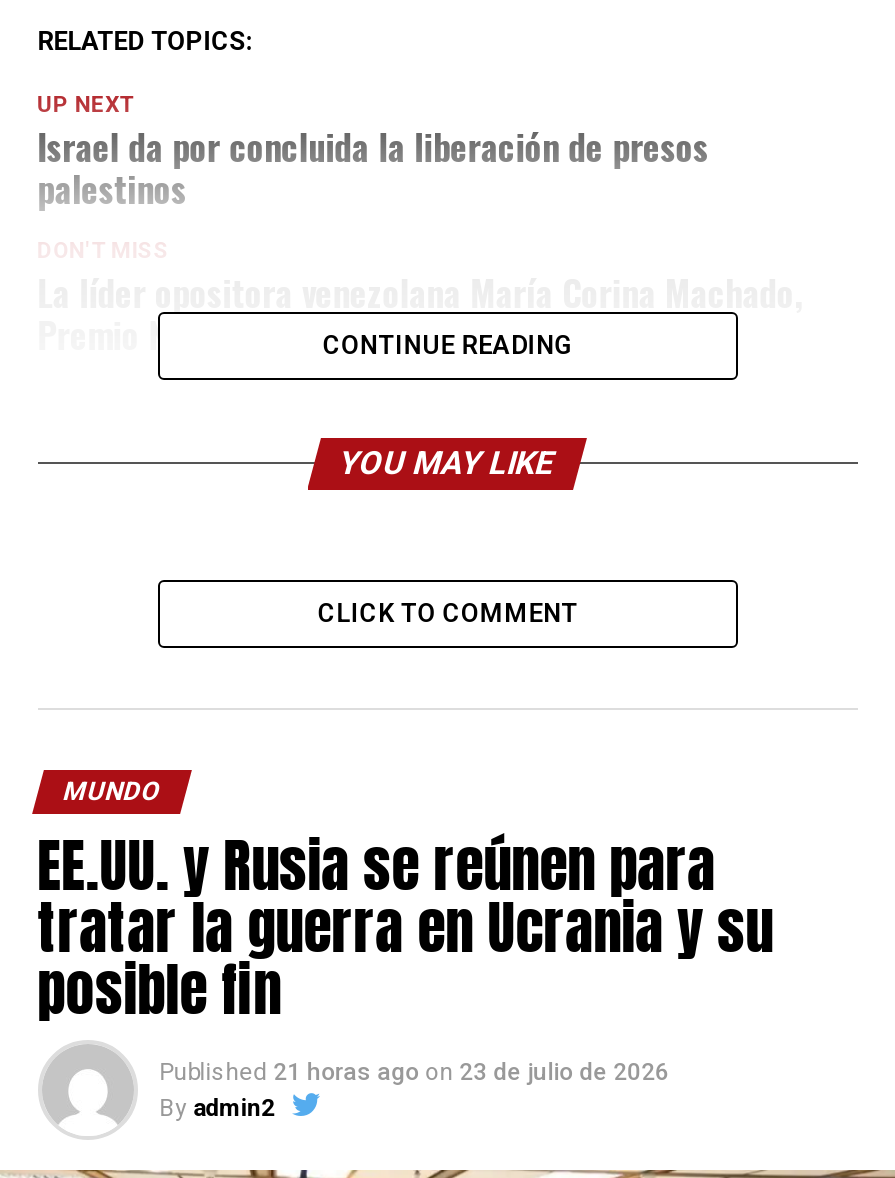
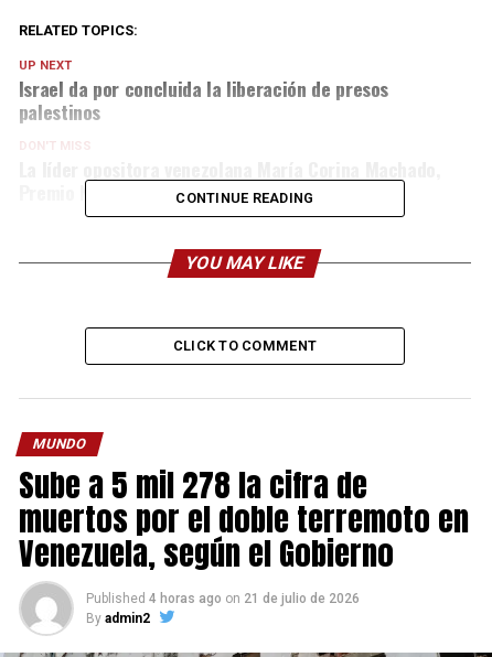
- EE.UU. y Rusia se reúnen para
- tratar la guerra en Ucrania y su
- posible fin
- Published 21 horas ago on 23 de julio de 2026
+ Sube a 5 mil 278 la cifra de
+ muertos por el doble terremoto en
+ Venezuela, según el Gobierno
+ Published 4 horas ago on 21 de julio de 2026
